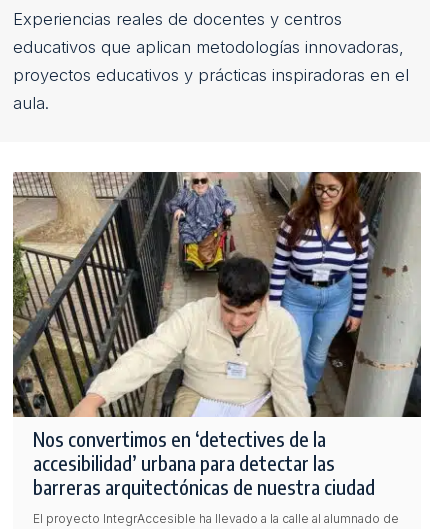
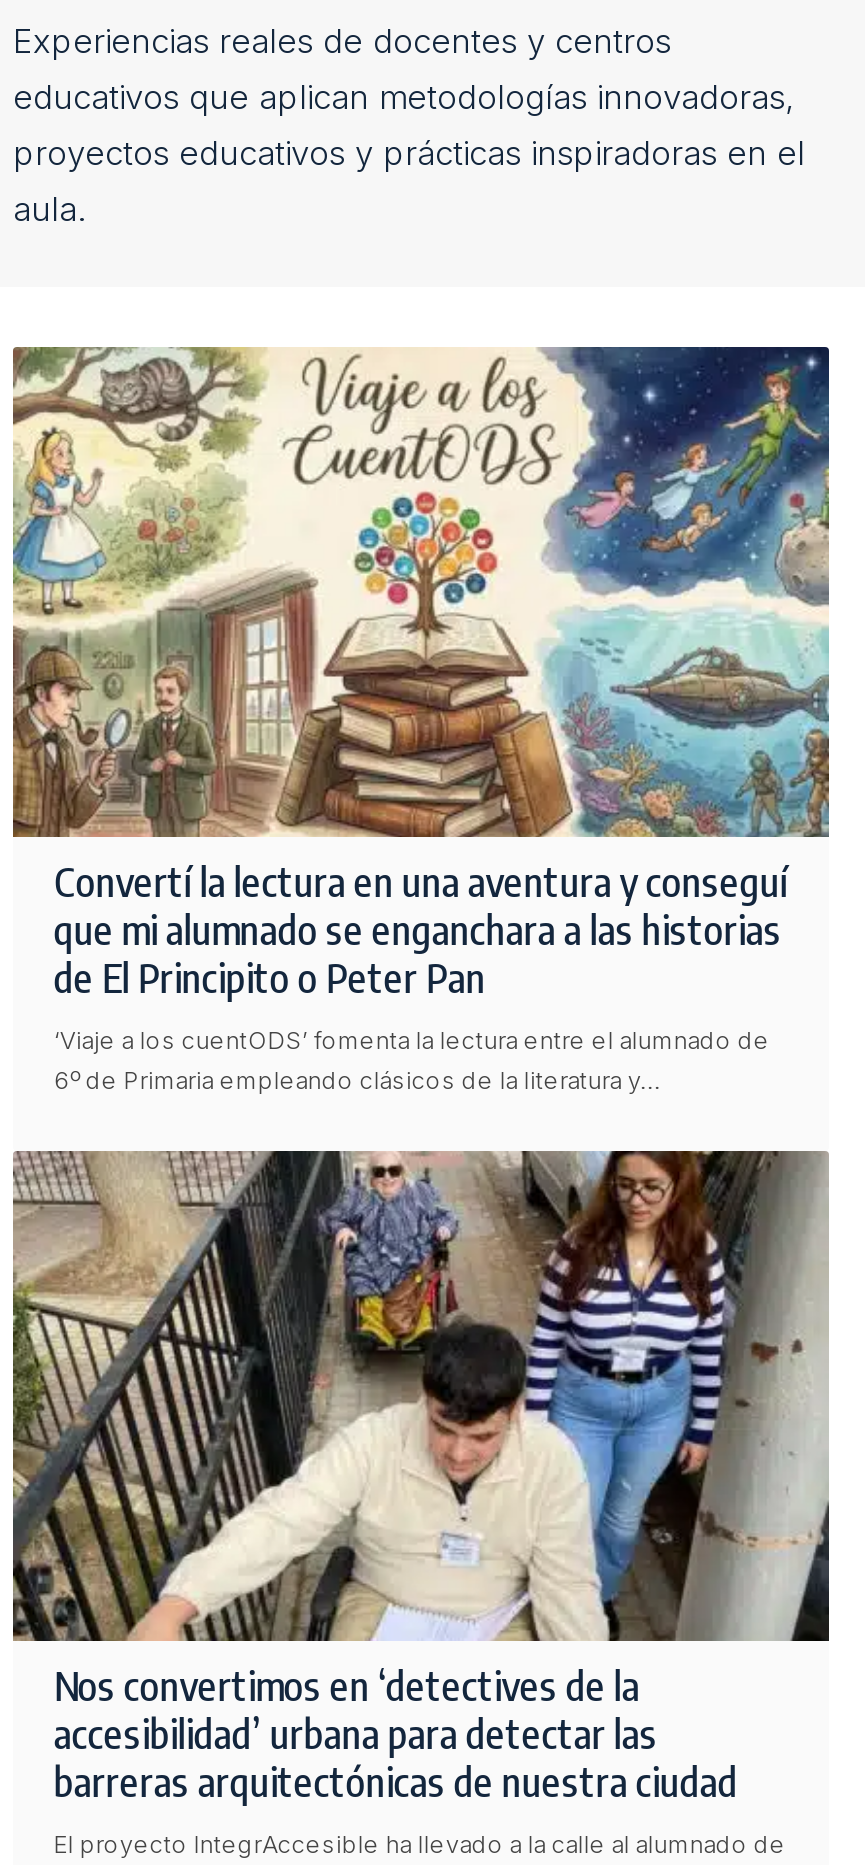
+ [image]
+ Convertí la lectura en una aventura y conseguí
+ que mi alumnado se enganchara a las historias
+ de El Principito o Peter Pan
+ ‘Viaje a los cuentODS’ fomenta la lectura entre el alumnado de
+ 6º de Primaria empleando clásicos de la literatura y…
